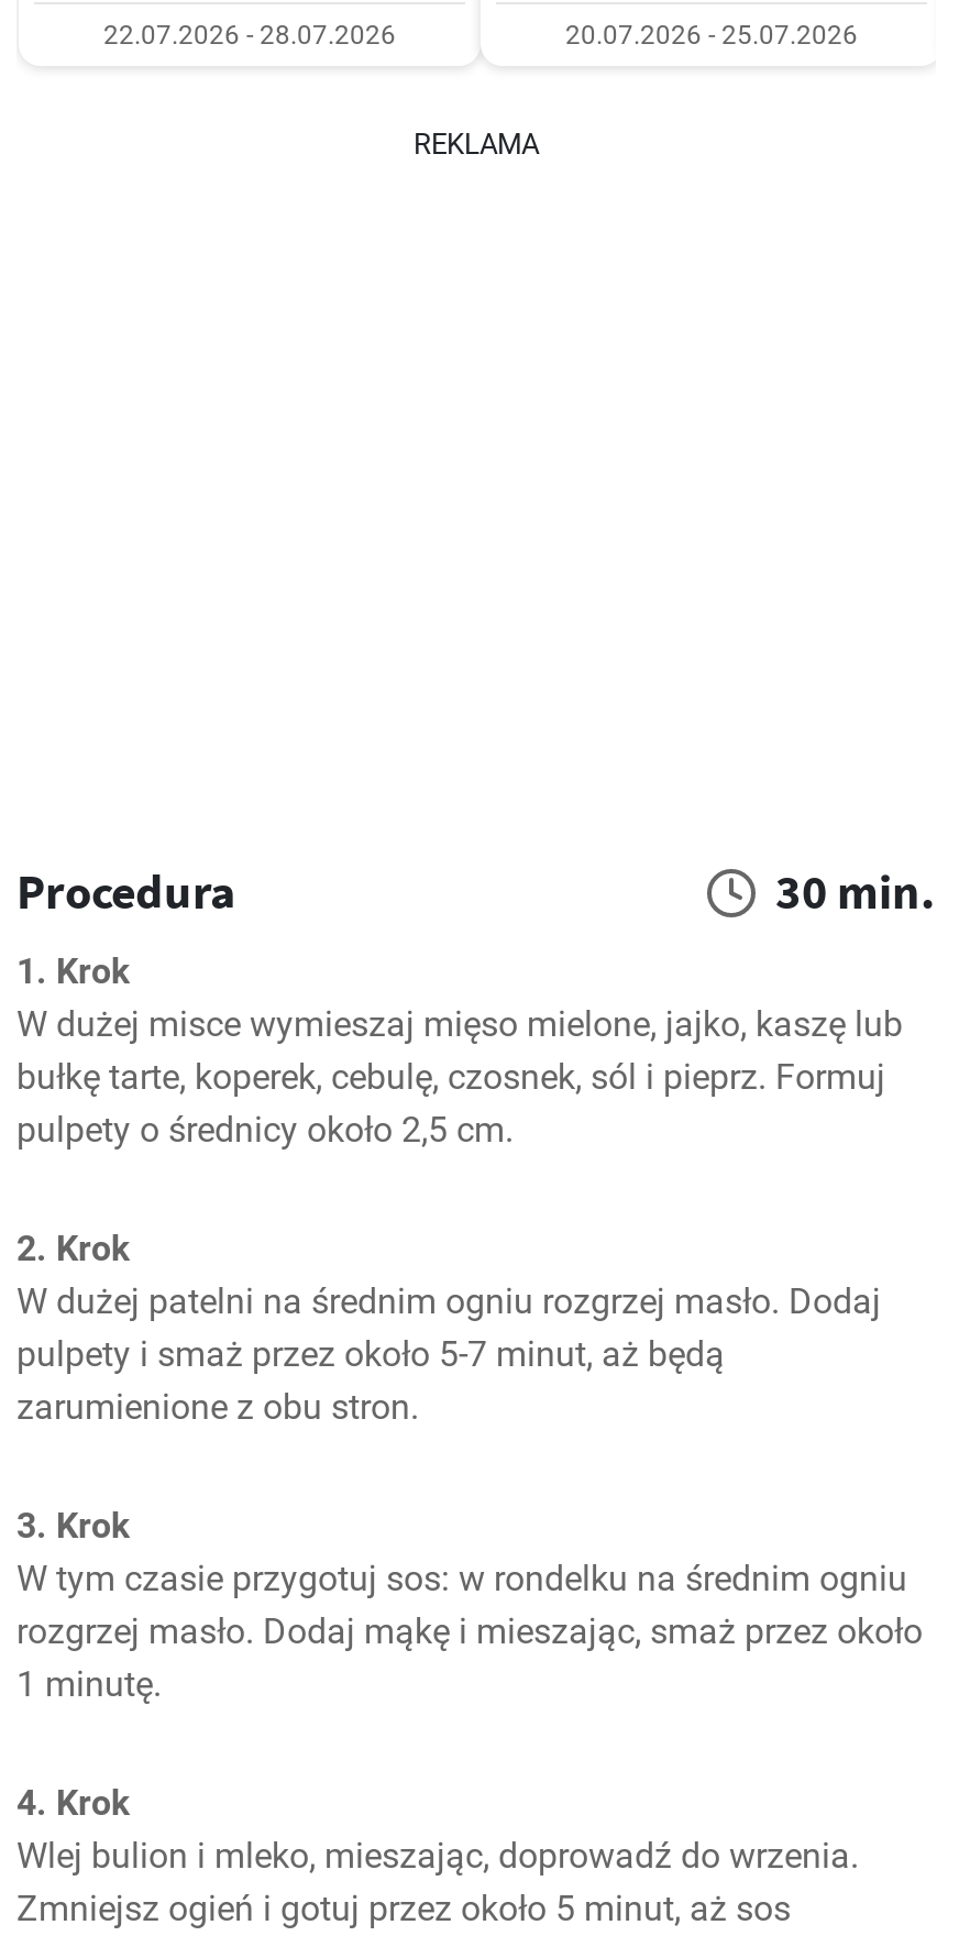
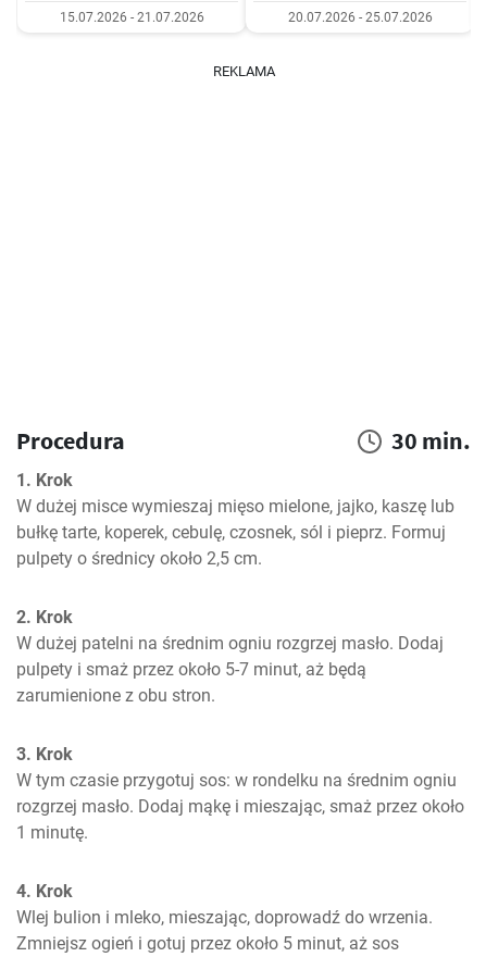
- 22.07.2026 - 28.07.2026
+ 15.07.2026 - 21.07.2026
